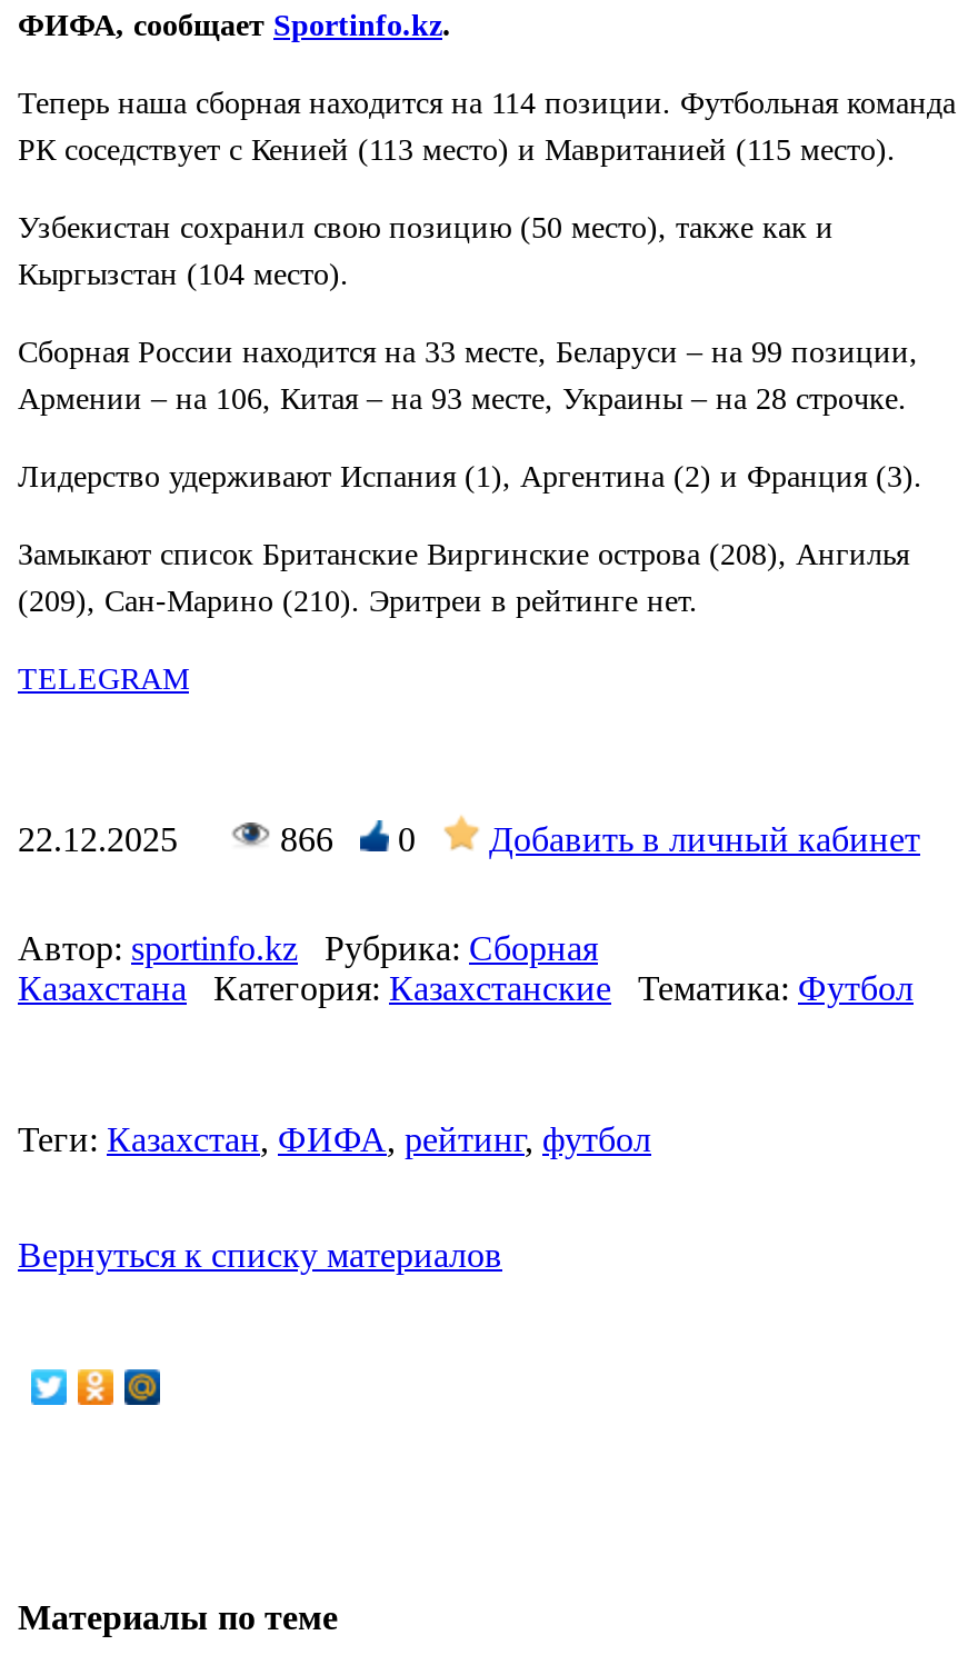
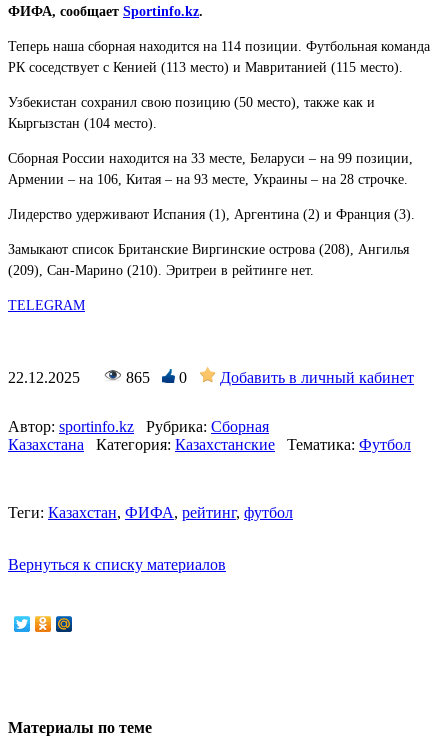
- 866 0 Добавить в личный кабинет
+ 865 0 Добавить в личный кабинет
